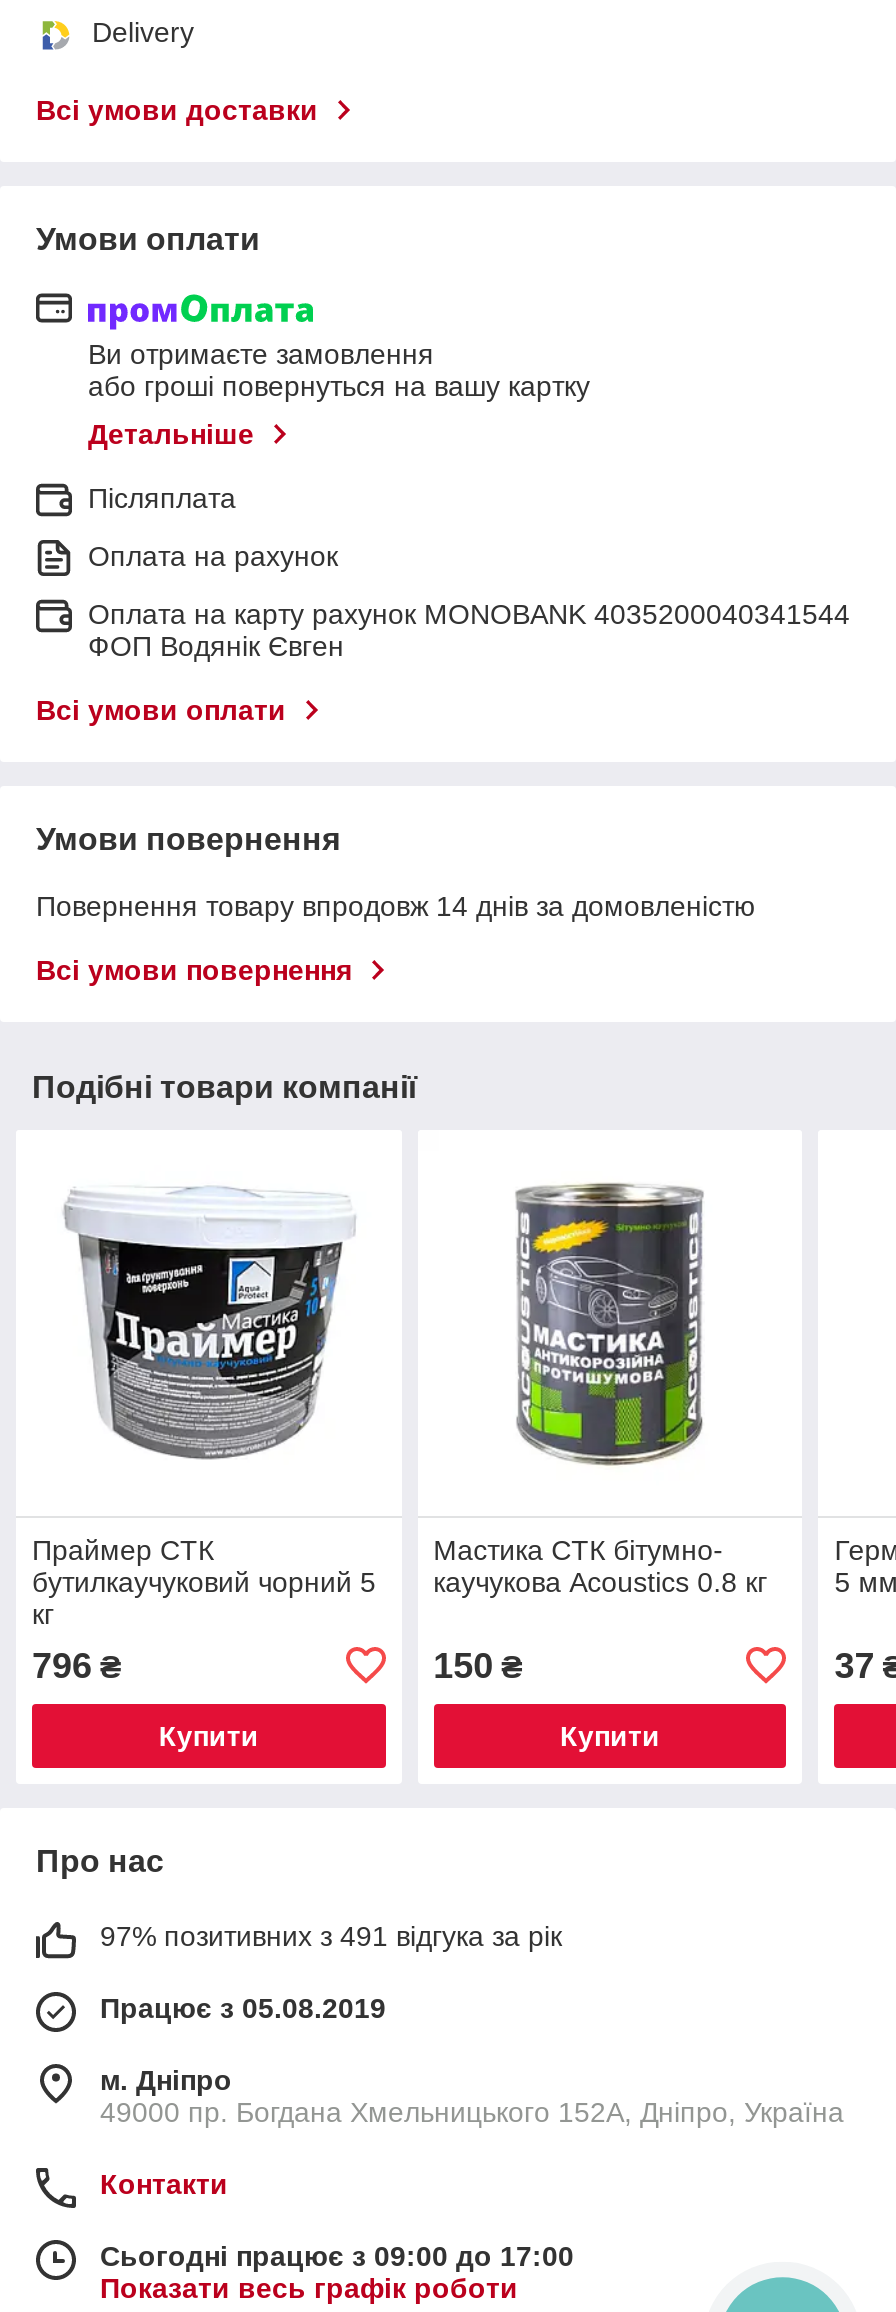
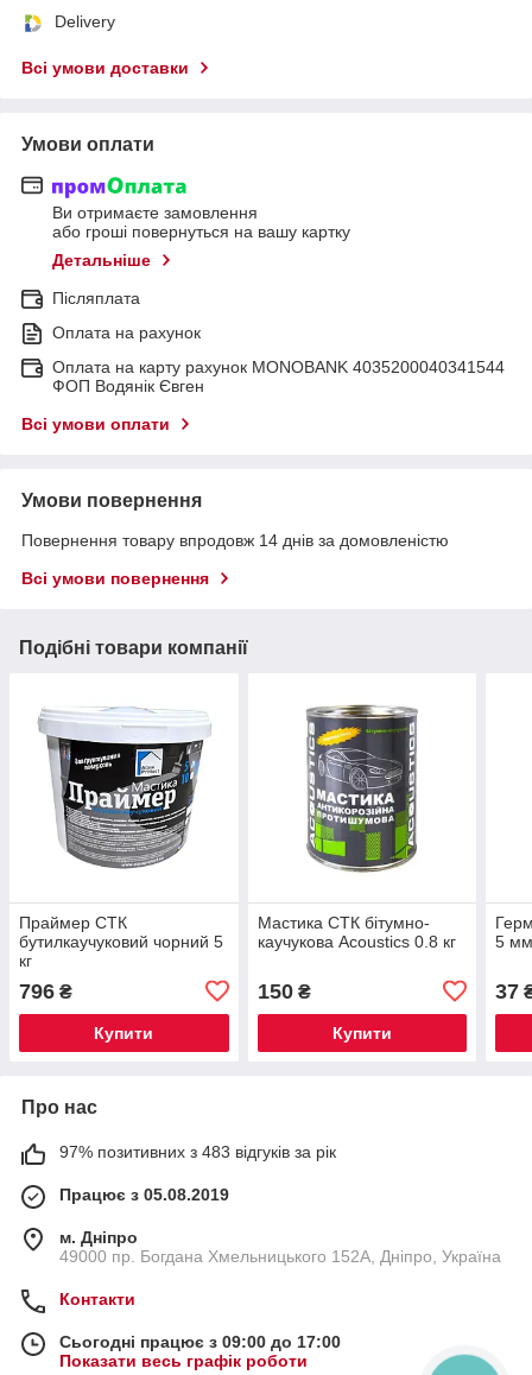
- 97% позитивних з 491 відгука за рік
+ 97% позитивних з 483 відгуків за рік
